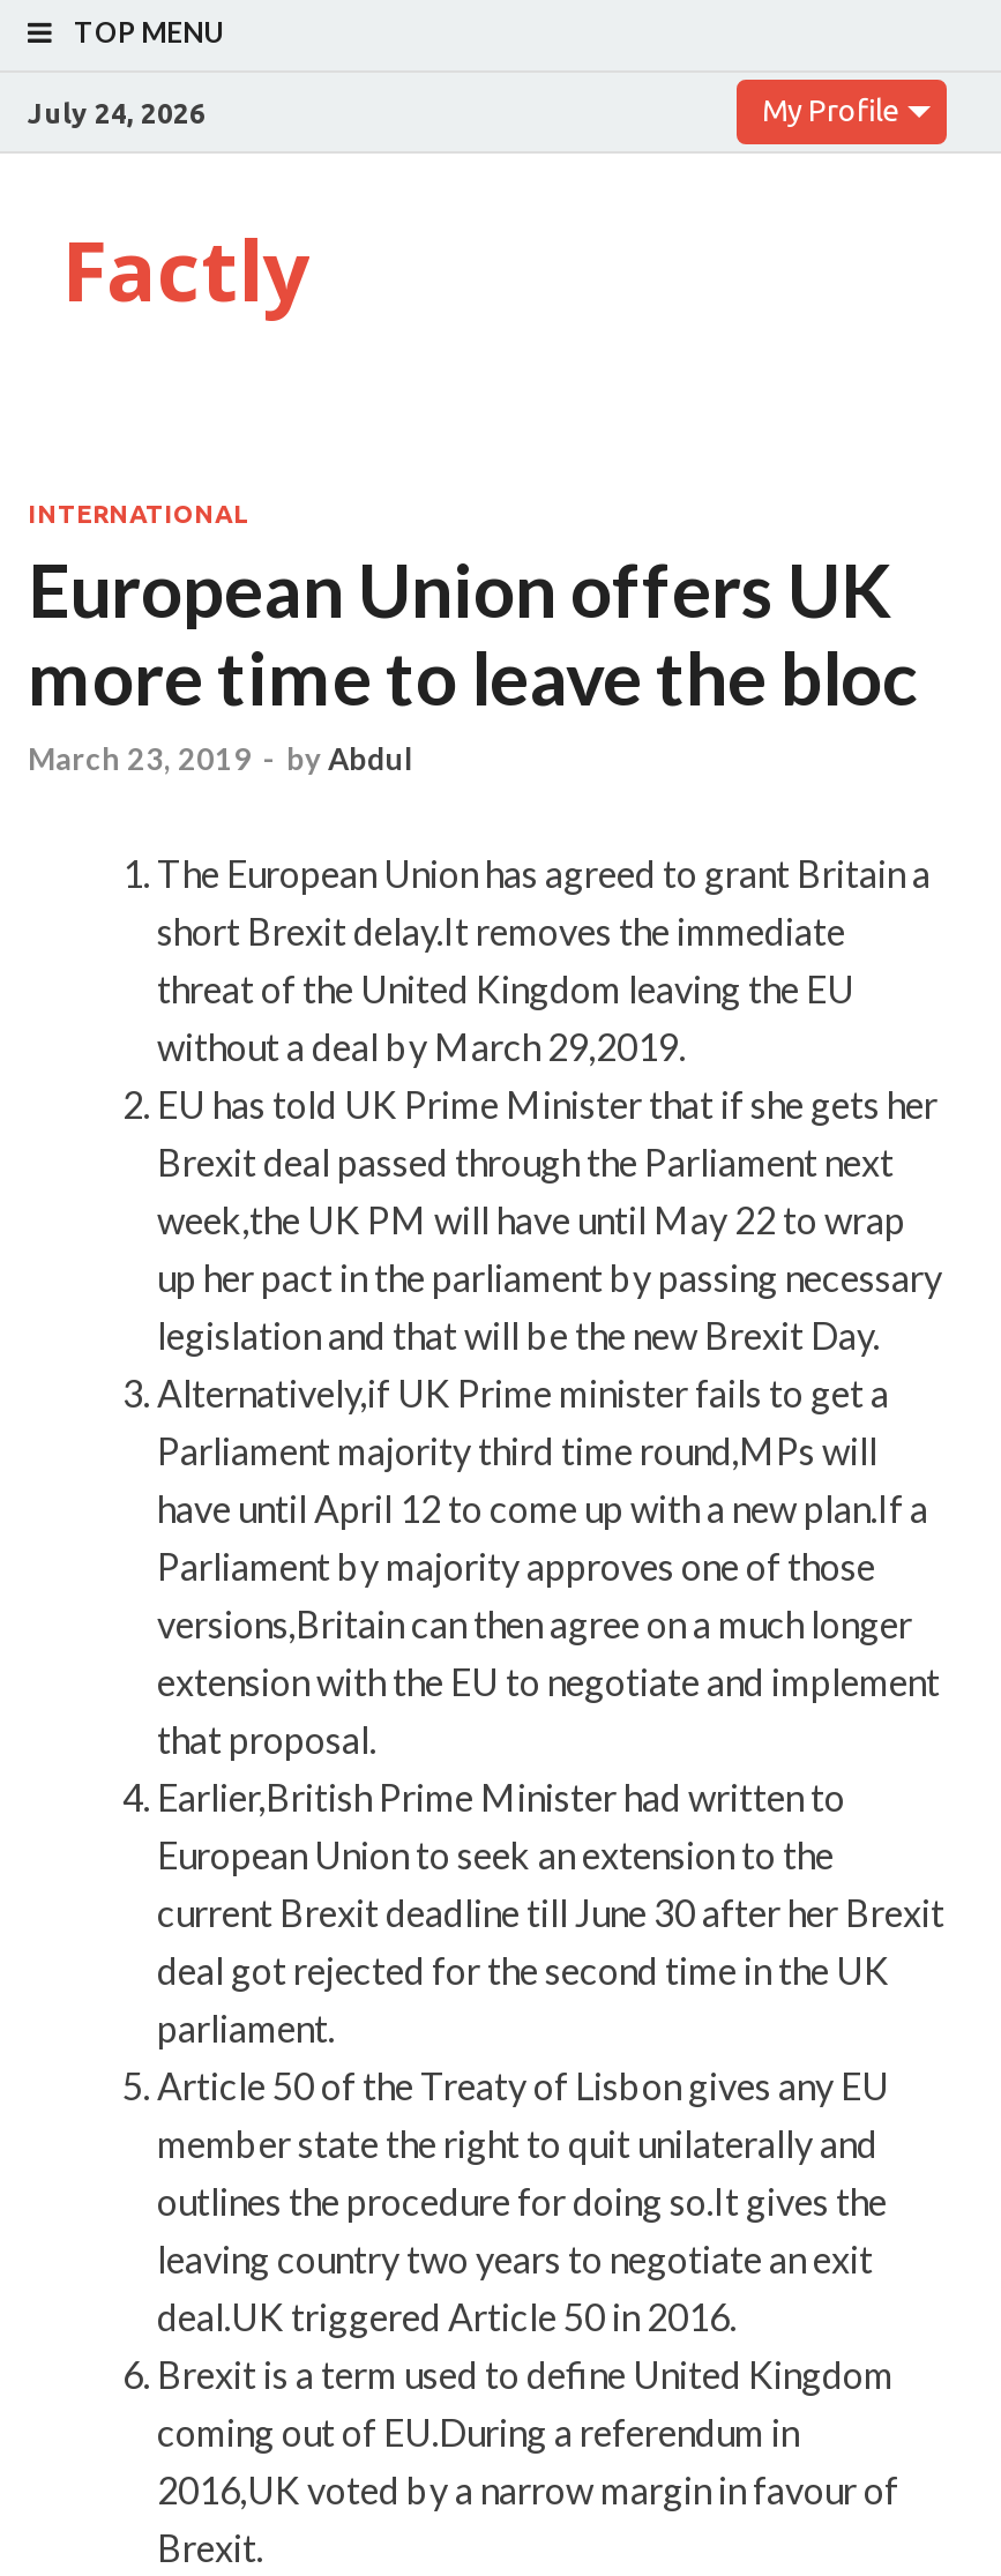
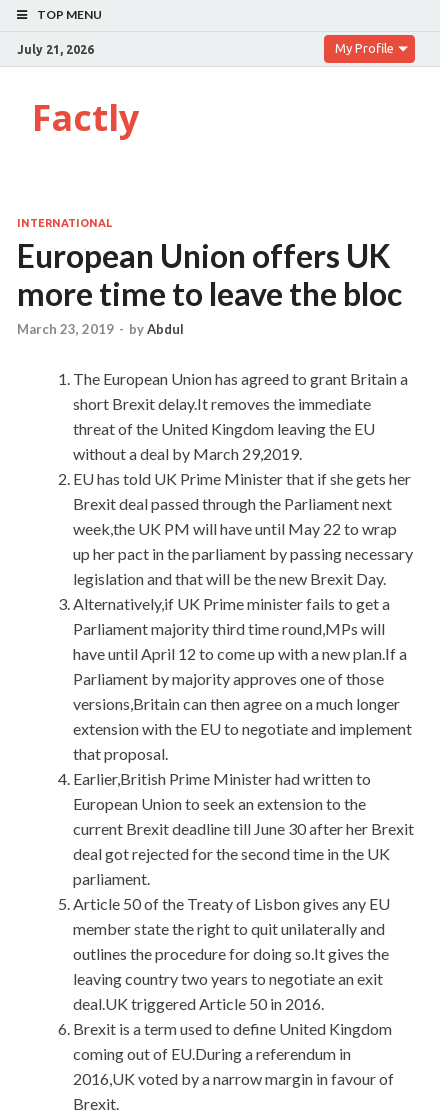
- July 24, 2026
+ July 21, 2026
